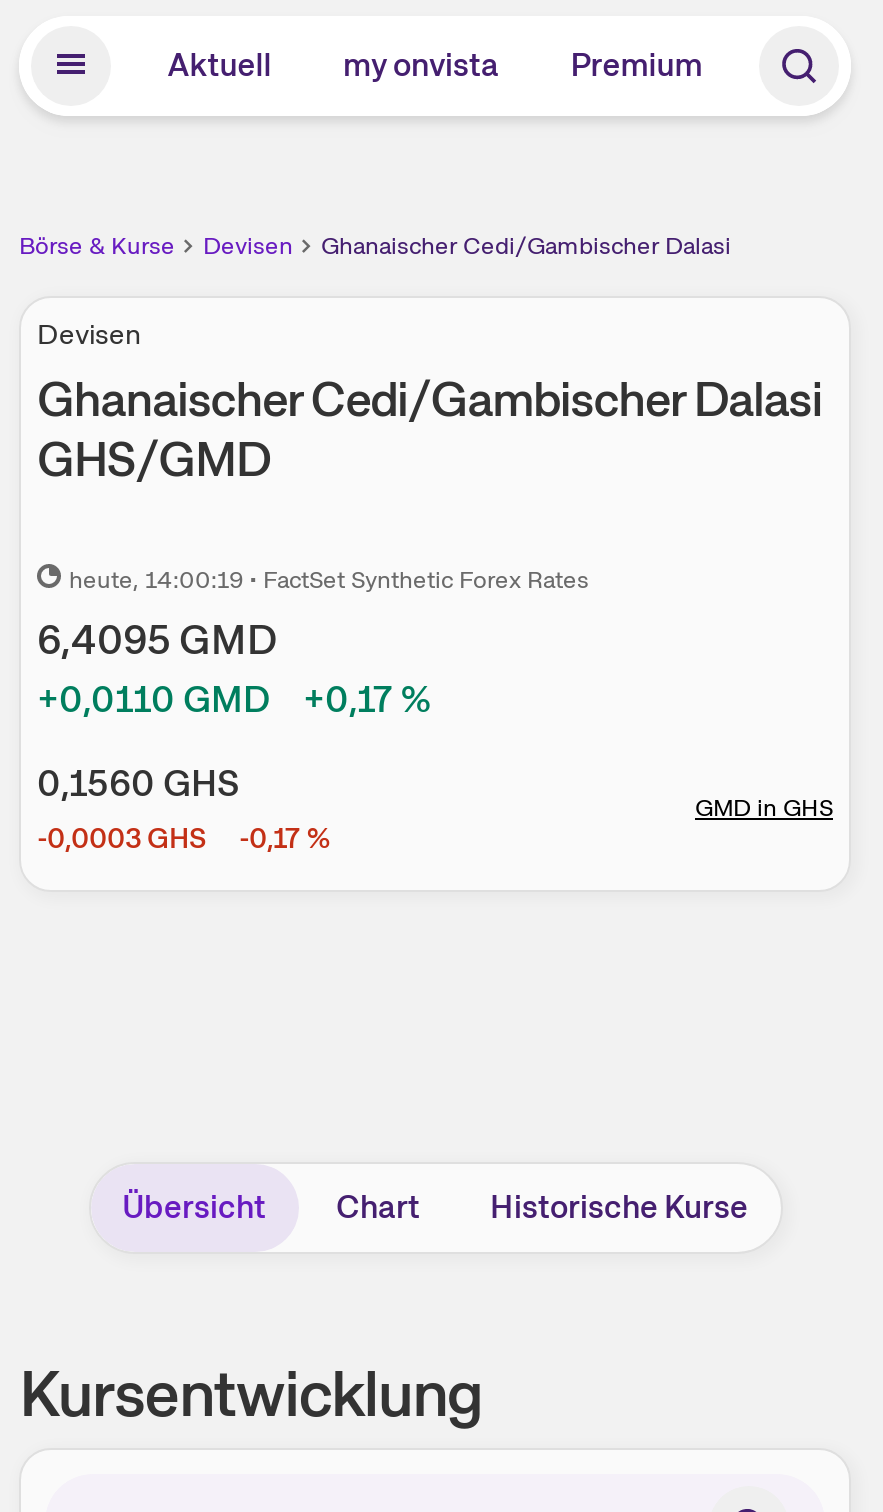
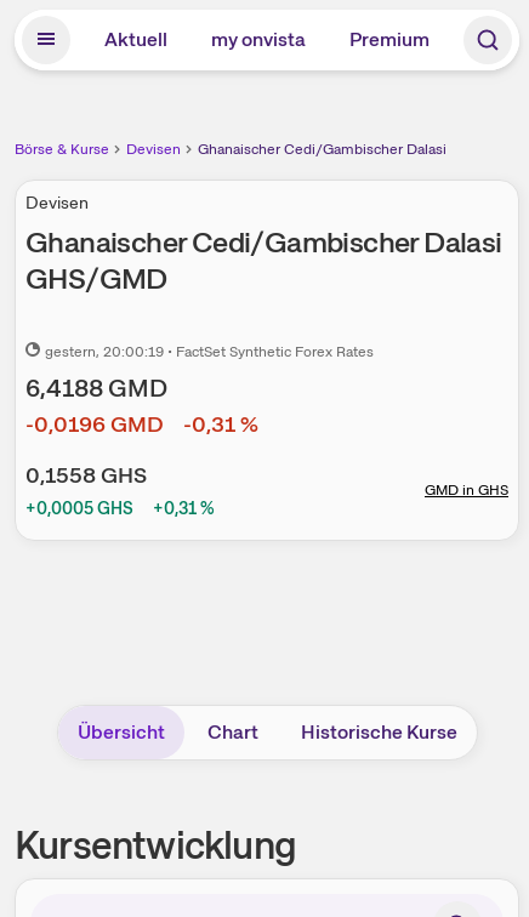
- heute, 14:00:19 • FactSet Synthetic Forex Rates
+ gestern, 20:00:19 • FactSet Synthetic Forex Rates

- 6,4095 GMD
+ 6,4188 GMD

- +0,0110 GMD
+ -0,0196 GMD

- +0,17 %
+ -0,31 %

- 0,1560 GHS
+ 0,1558 GHS

- -0,0003 GHS
+ +0,0005 GHS

- -0,17 %
+ +0,31 %
